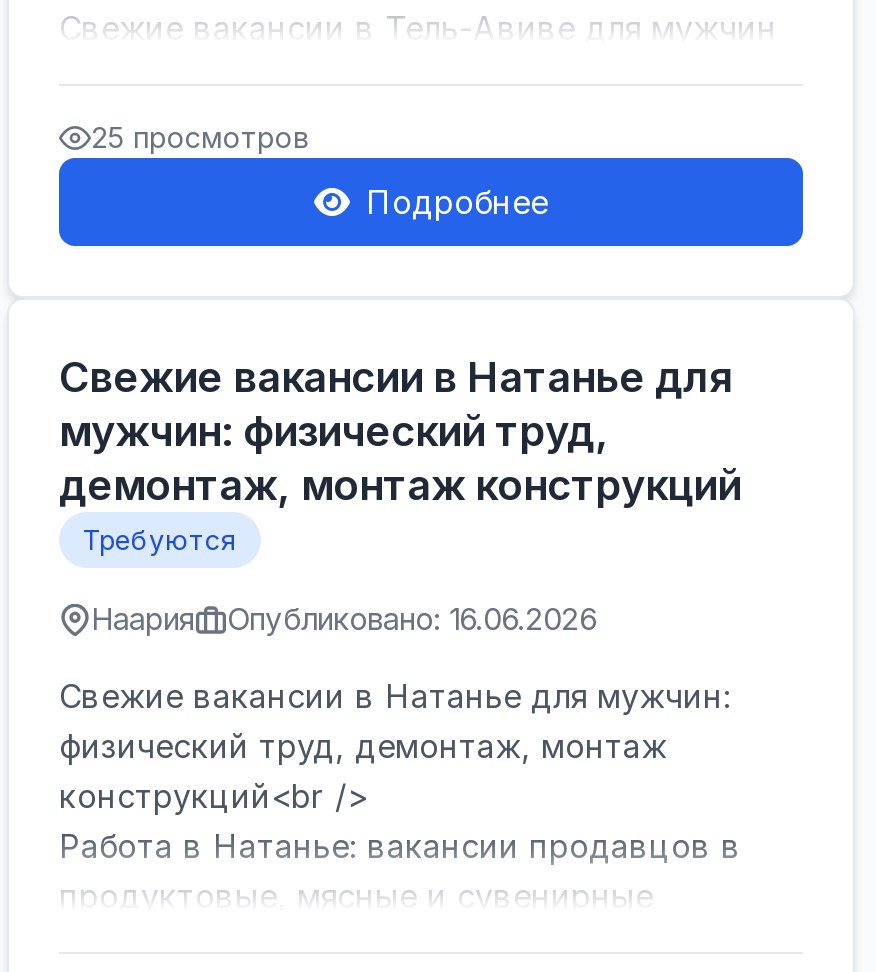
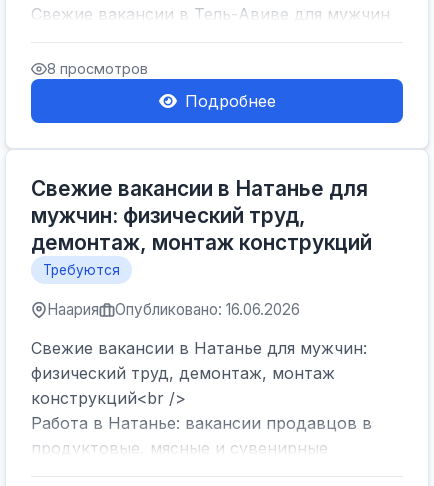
- 25 просмотров
+ 8 просмотров
